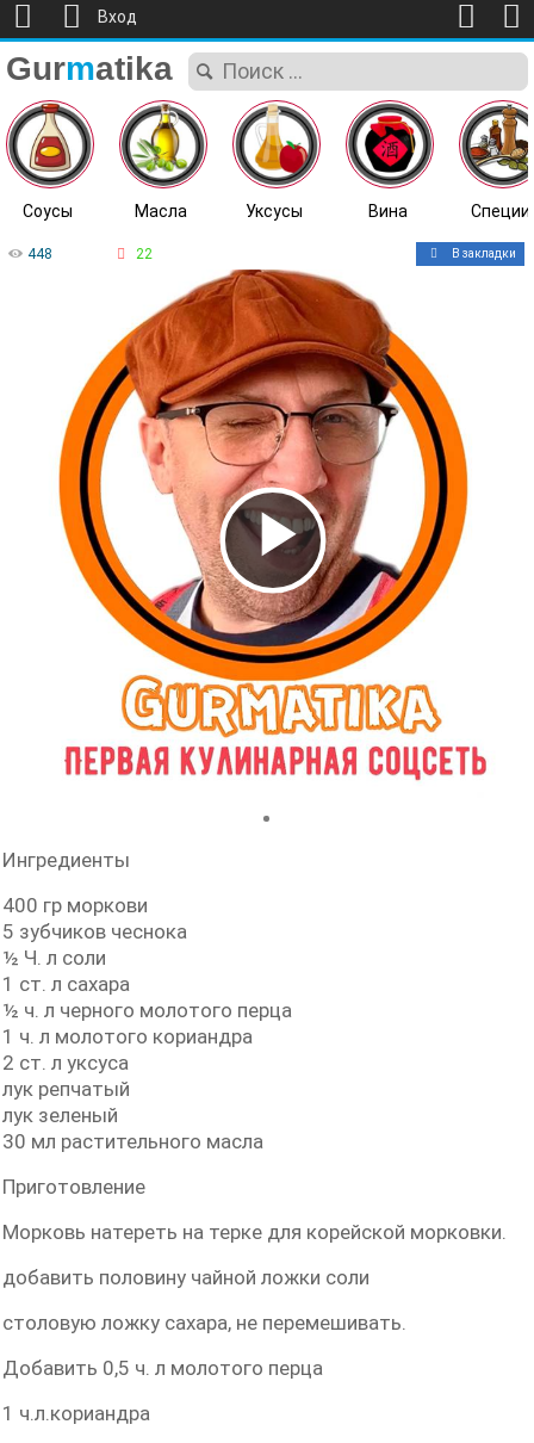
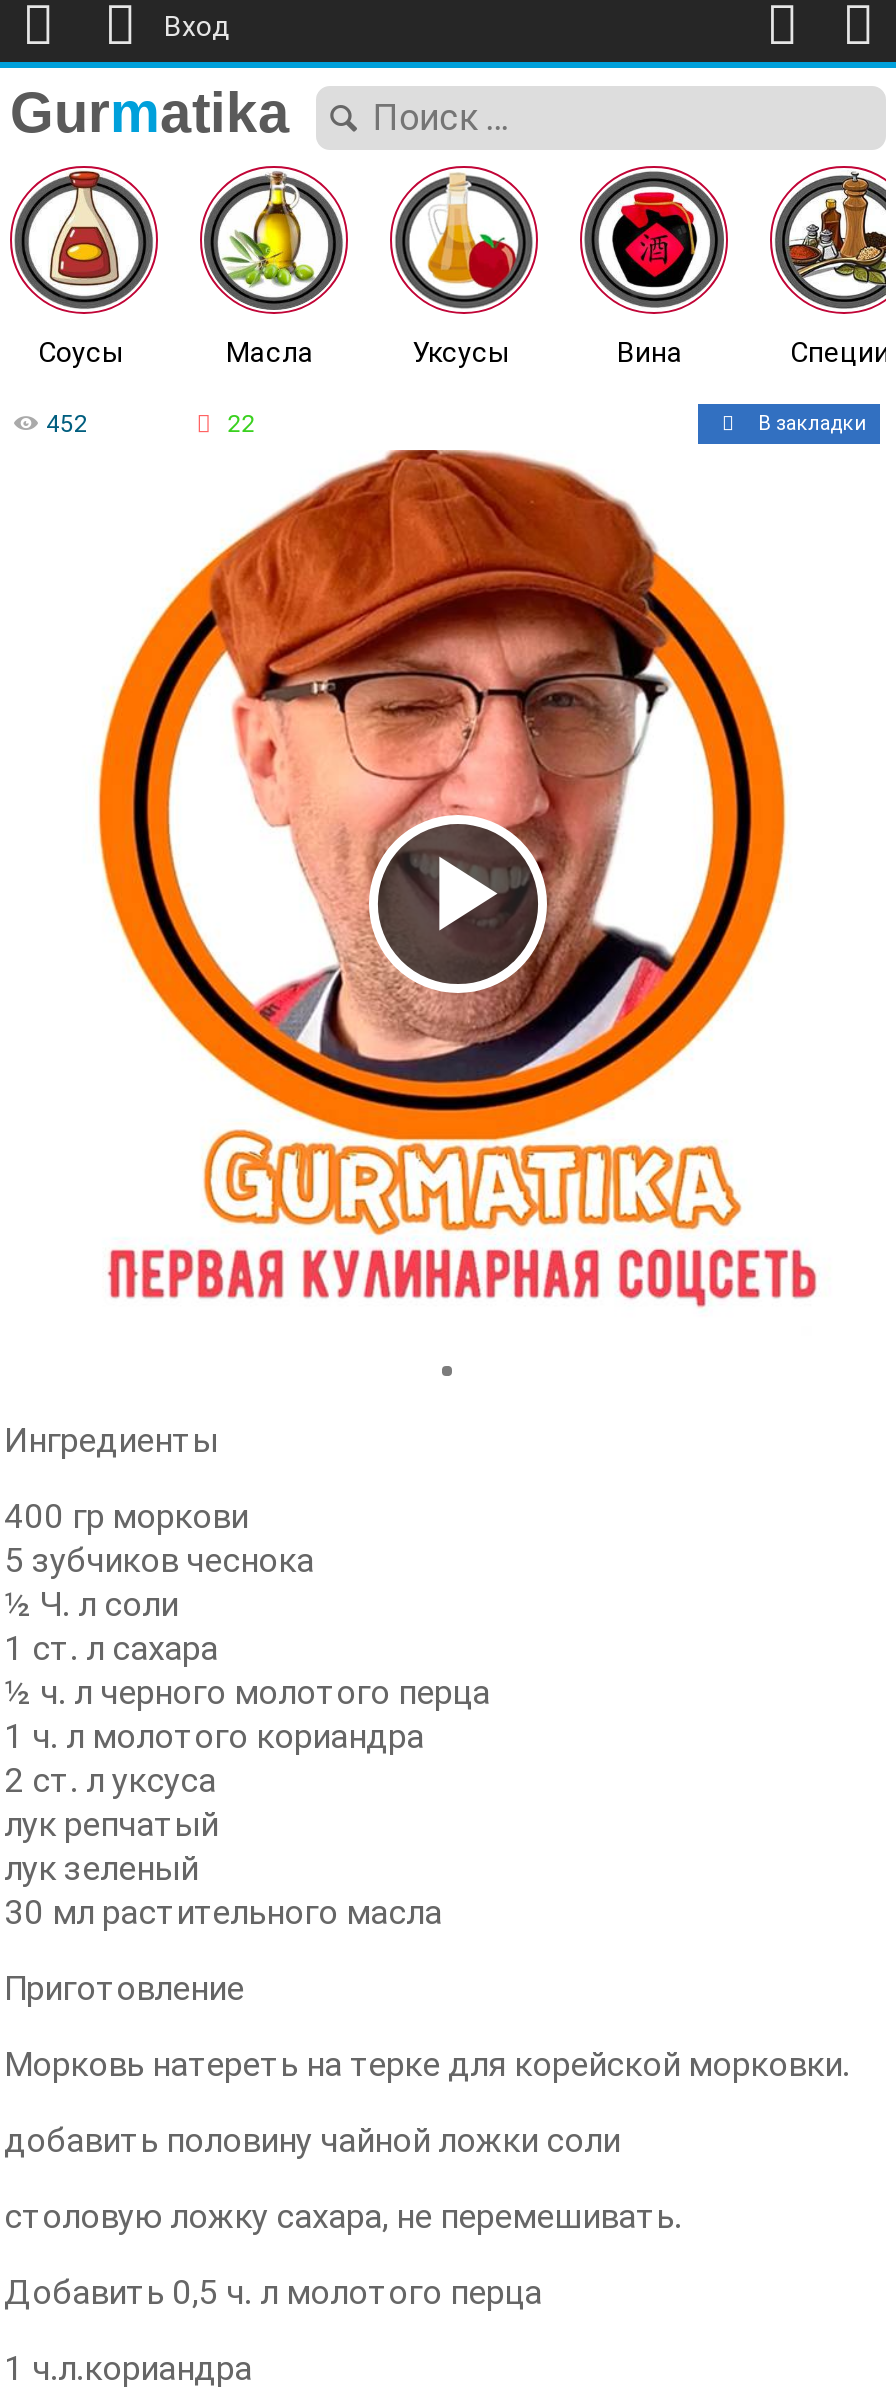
- 448
+ 452
